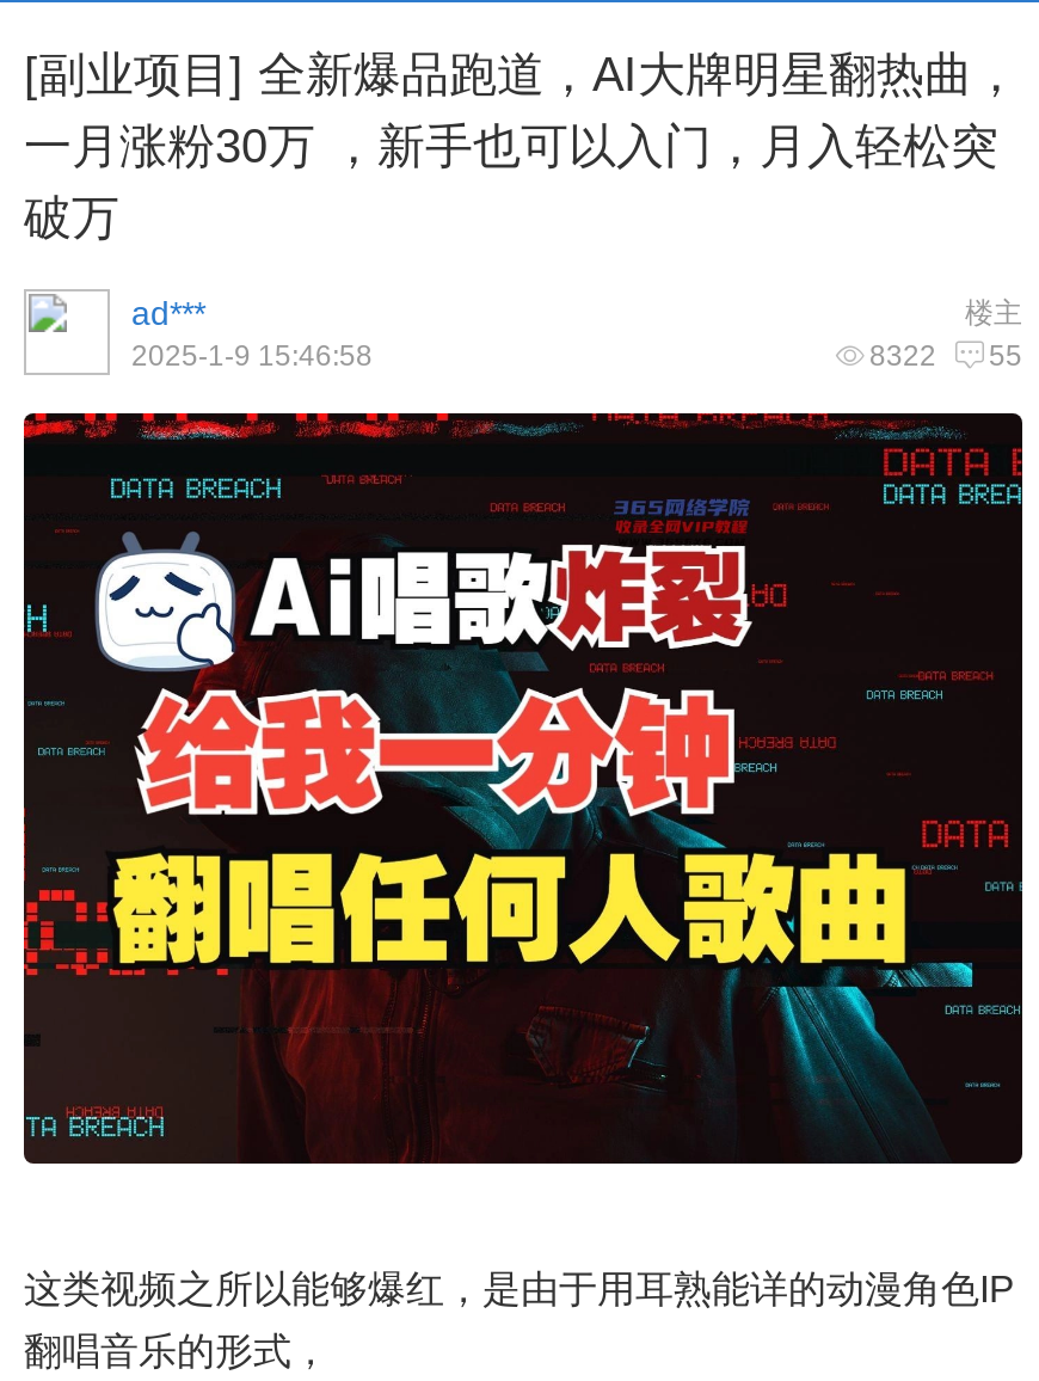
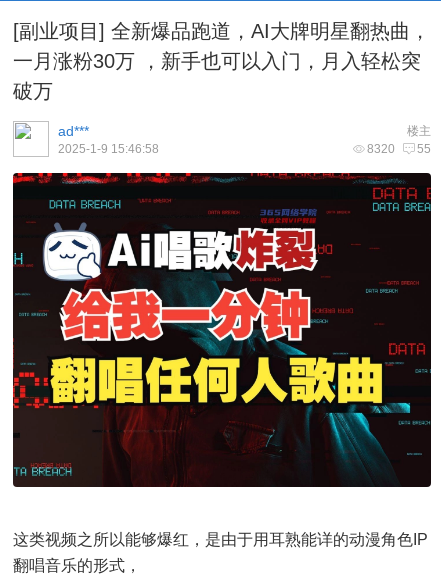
- 8322 55
+ 8320 55
